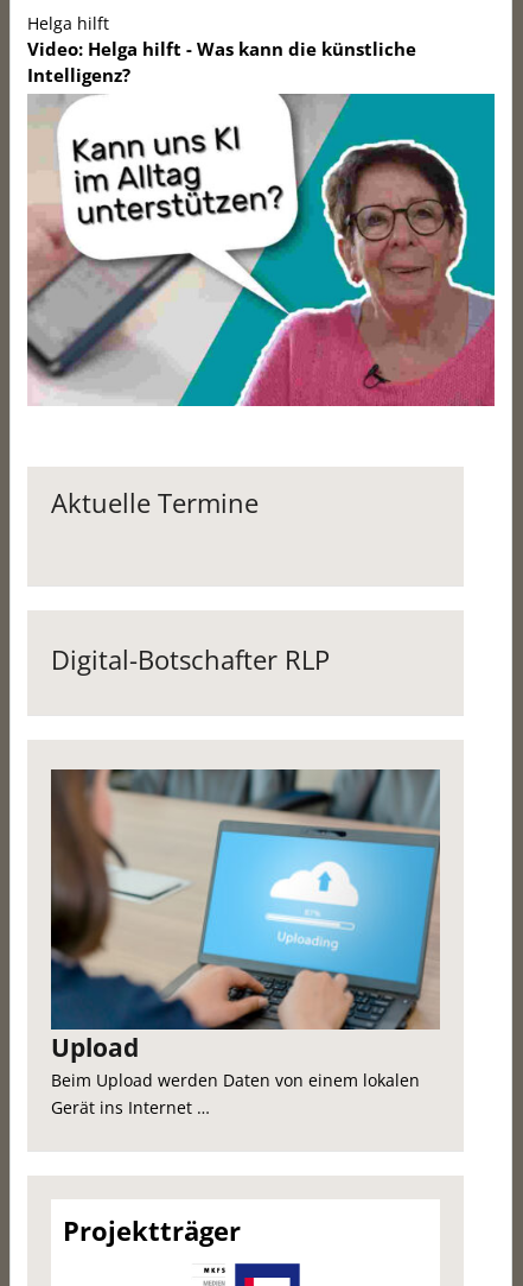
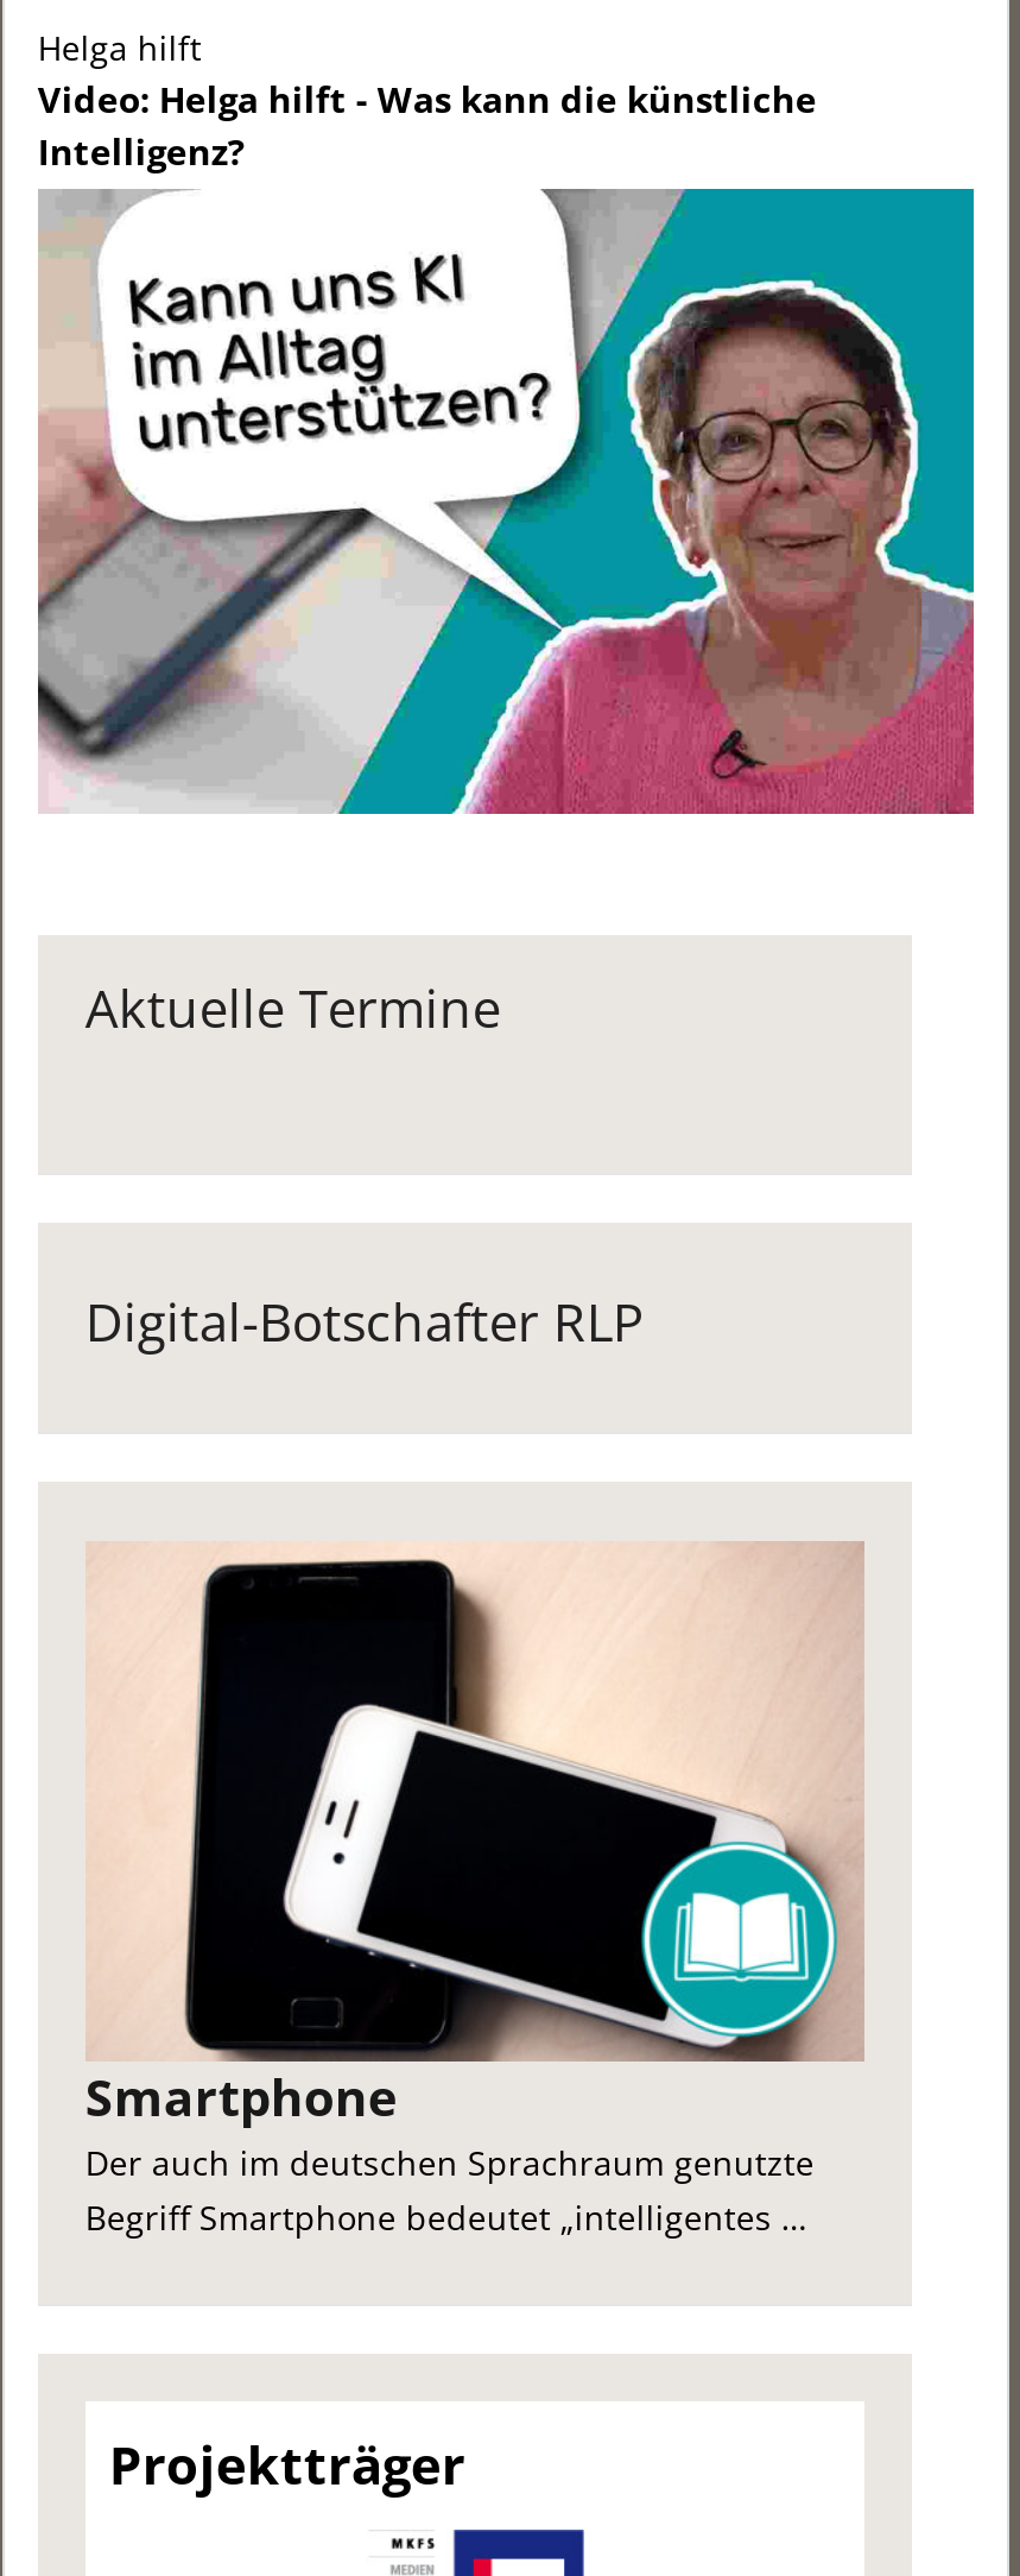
- [image]
- Upload
- Beim Upload werden Daten von einem lokalen
- Gerät ins Internet …
+ [image]
+ Smartphone
+ Der auch im deutschen Sprachraum genutzte
+ Begriff Smartphone bedeutet „intelligentes …
